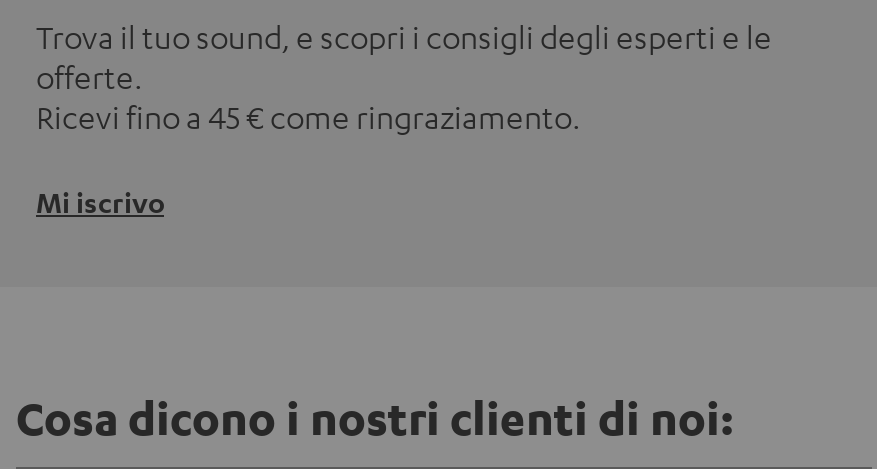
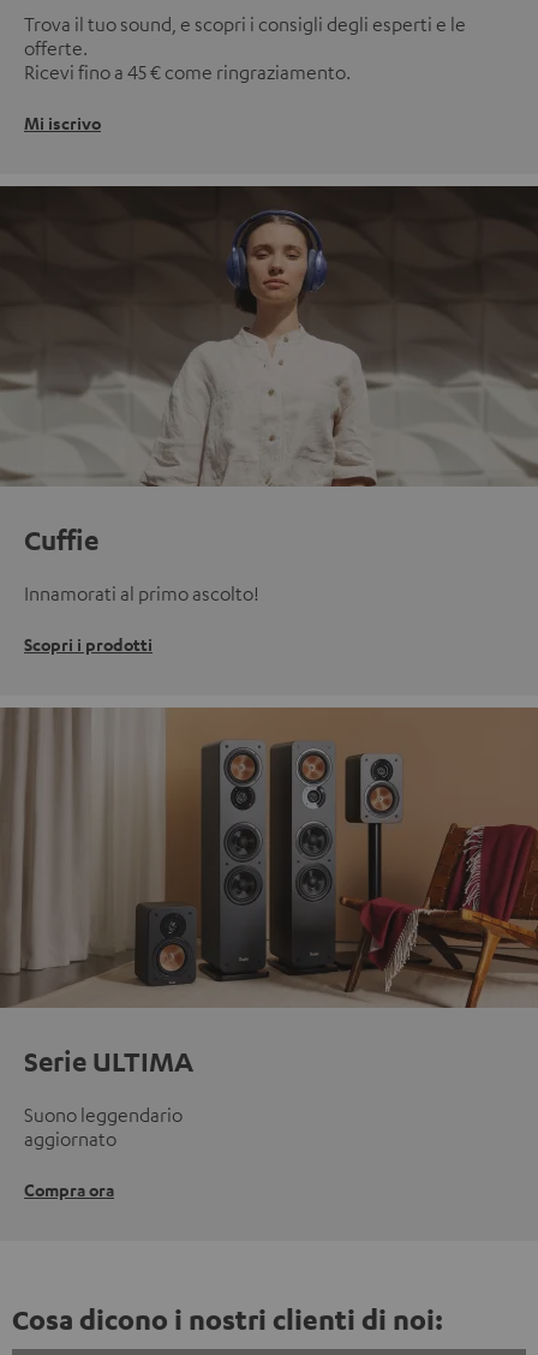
+ [image]
+ Cuffie
+ Innamorati al primo ascolto!
+ Scopri i prodotti

+ [image]
+ Serie ULTIMA
+ Suono leggendario
+ aggiornato
+ Compra ora
